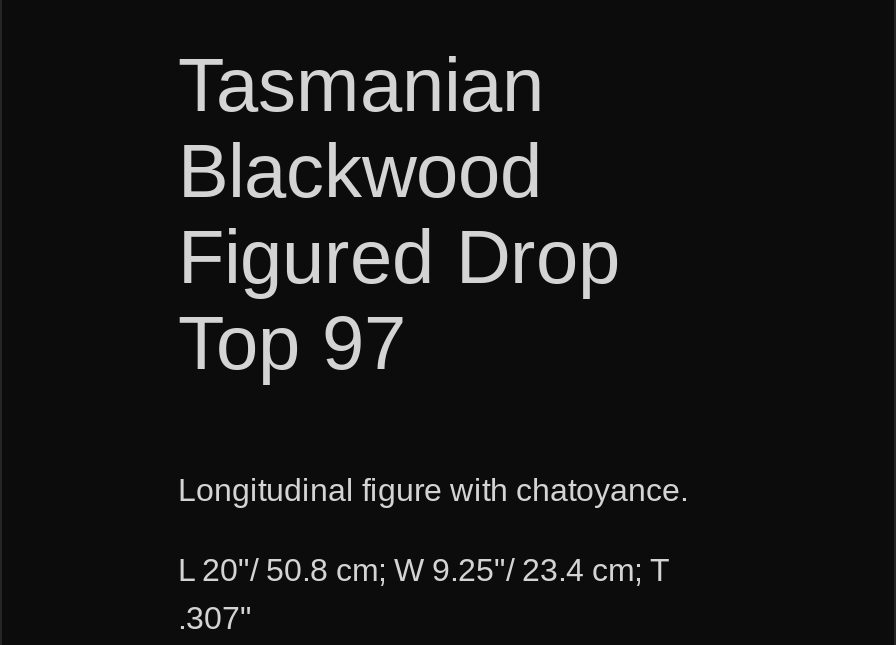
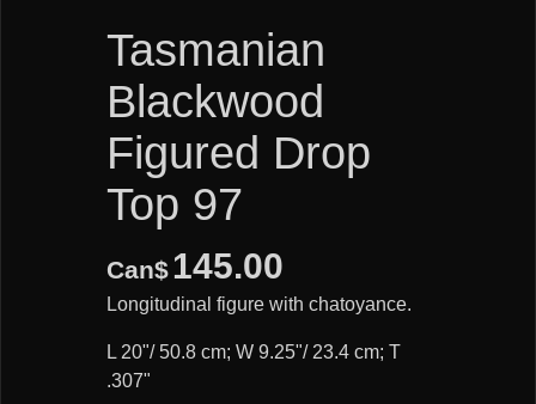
+ Can$ 145.00
